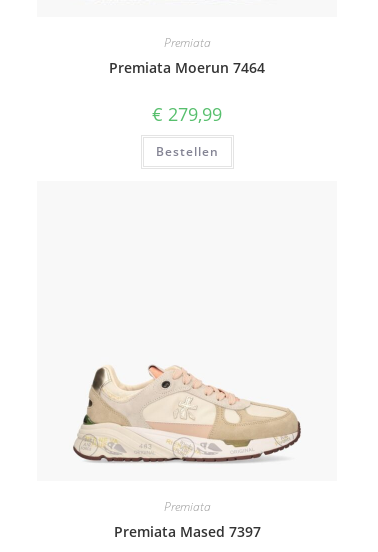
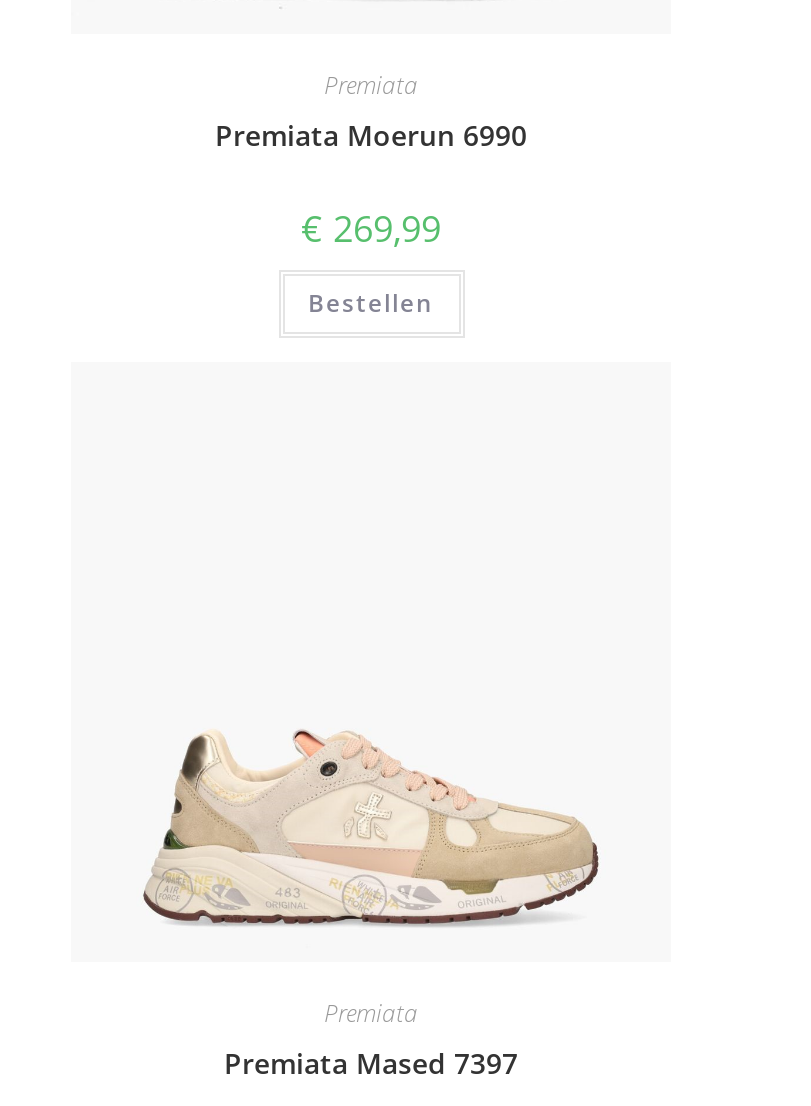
- Premiata Moerun 7464
+ Premiata Moerun 6990

- €279,99
+ €269,99
